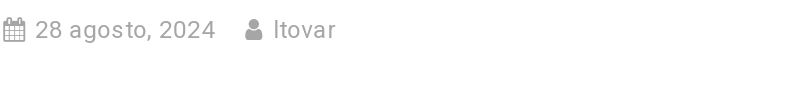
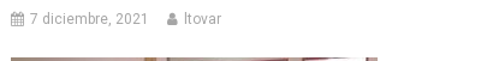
- 28 agosto, 2024
+ 7 diciembre, 2021
